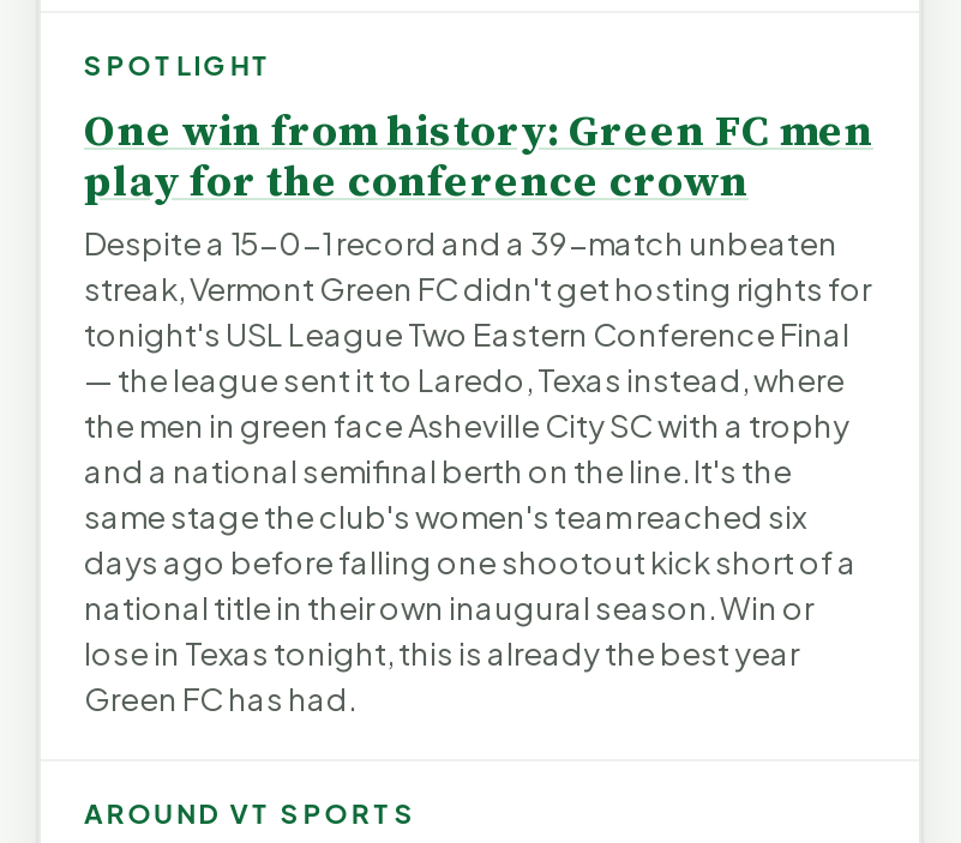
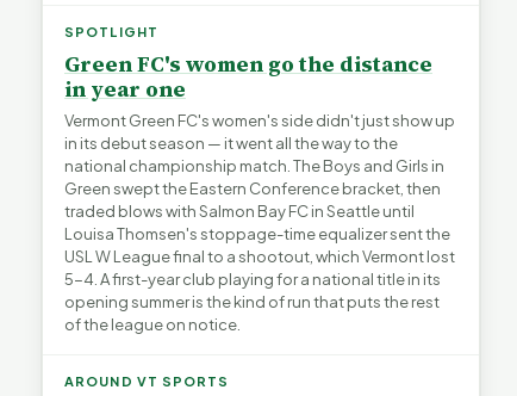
- One win from history: Green FC men
- play for the conference crown
- Despite a 15-0-1 record and a 39-match unbeaten
- streak, Vermont Green FC didn't get hosting rights for
- tonight's USL League Two Eastern Conference Final
- — the league sent it to Laredo, Texas instead, where
- the men in green face Asheville City SC with a trophy
- and a national semifinal berth on the line. It's the
- same stage the club's women's team reached six
- days ago before falling one shootout kick short of a
- national title in their own inaugural season. Win or
- lose in Texas tonight, this is already the best year
- Green FC has had.
+ Green FC's women go the distance
+ in year one
+ Vermont Green FC's women's side didn't just show up
+ in its debut season — it went all the way to the
+ national championship match. The Boys and Girls in
+ Green swept the Eastern Conference bracket, then
+ traded blows with Salmon Bay FC in Seattle until
+ Louisa Thomsen's stoppage-time equalizer sent the
+ USL W League final to a shootout, which Vermont lost
+ 5-4. A first-year club playing for a national title in its
+ opening summer is the kind of run that puts the rest
+ of the league on notice.
